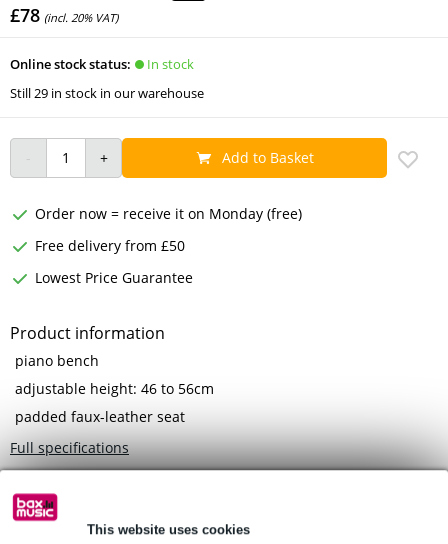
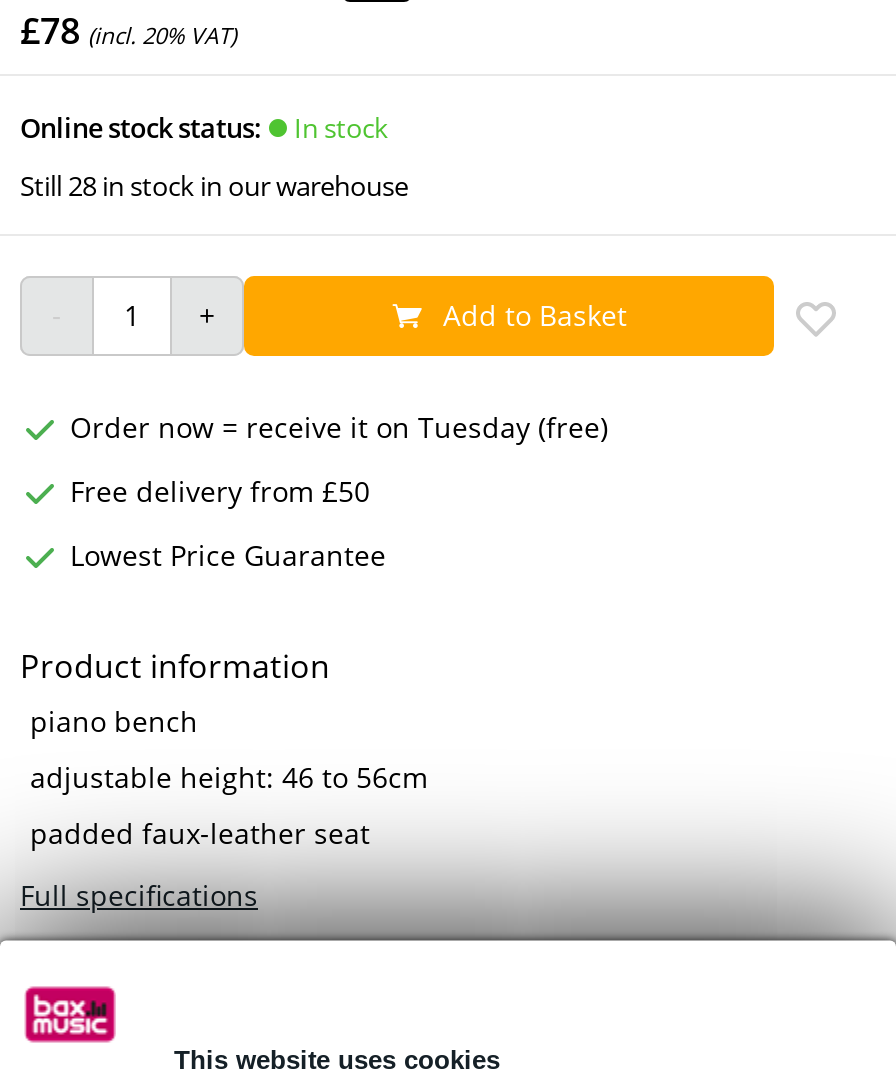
- Still 29 in stock in our warehouse
+ Still 28 in stock in our warehouse

- Order now = receive it on Monday (free)
+ Order now = receive it on Tuesday (free)
